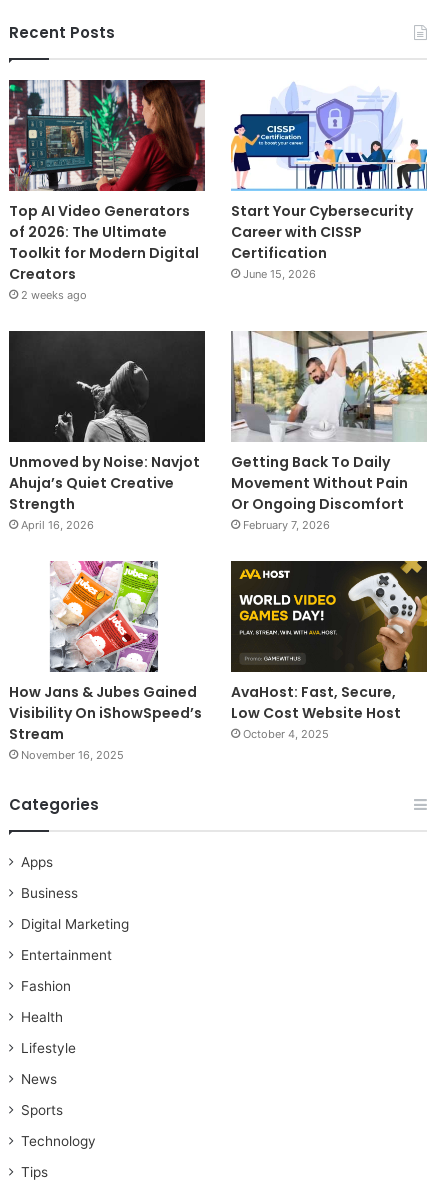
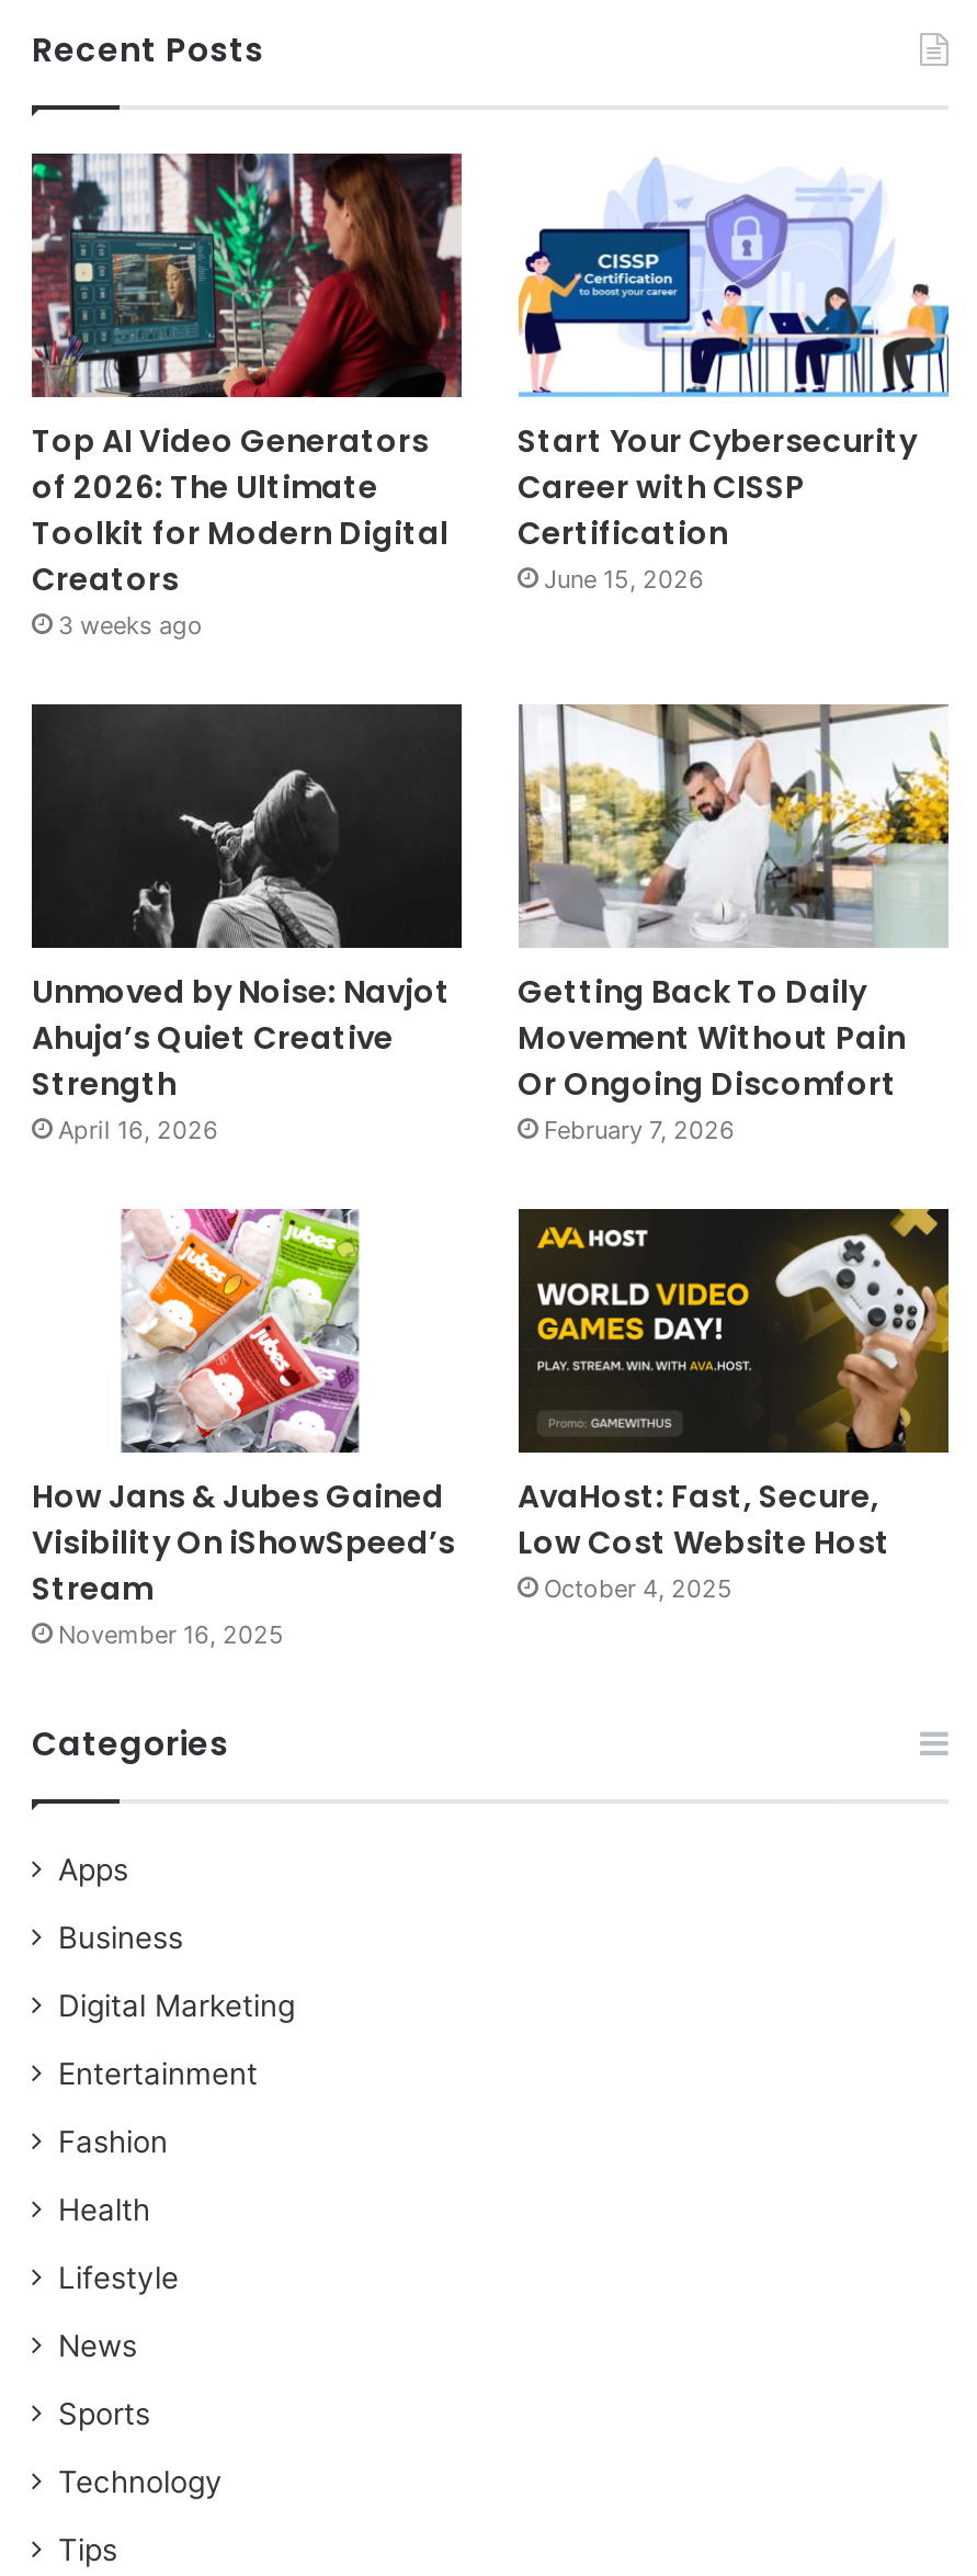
- 2 weeks ago
+ 3 weeks ago
